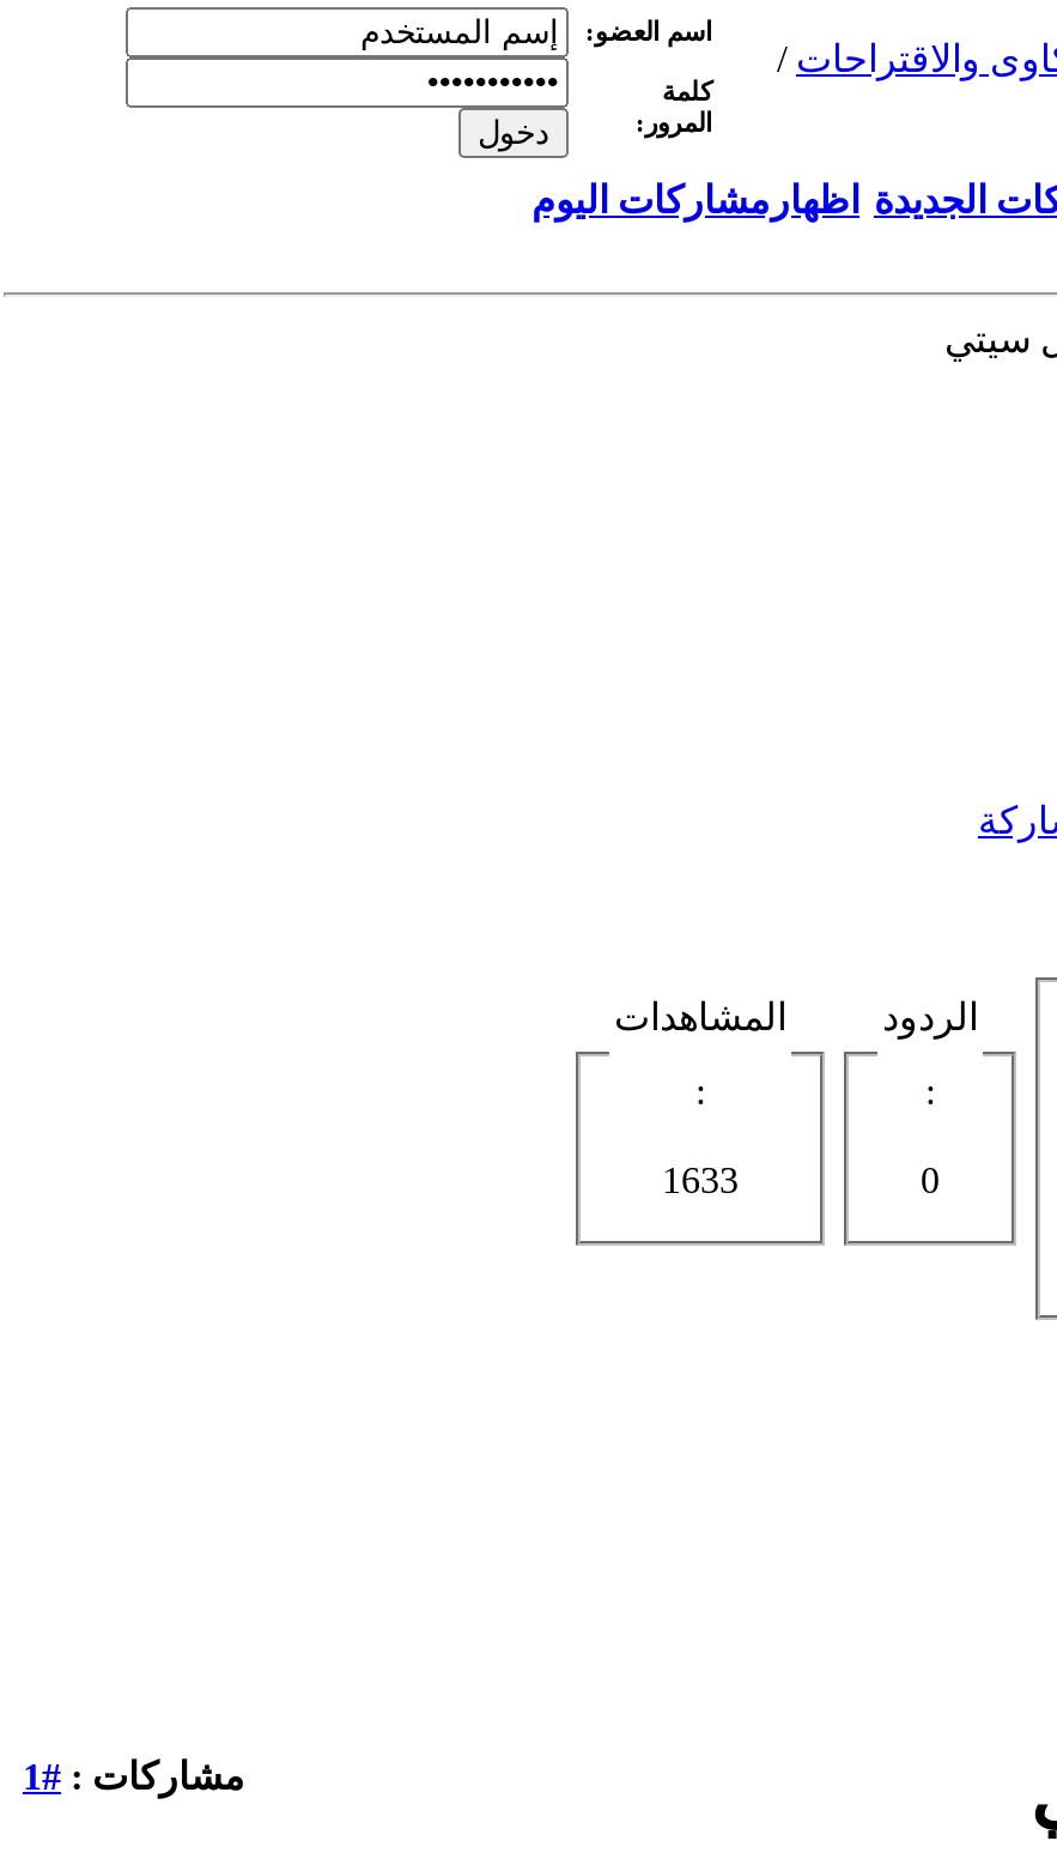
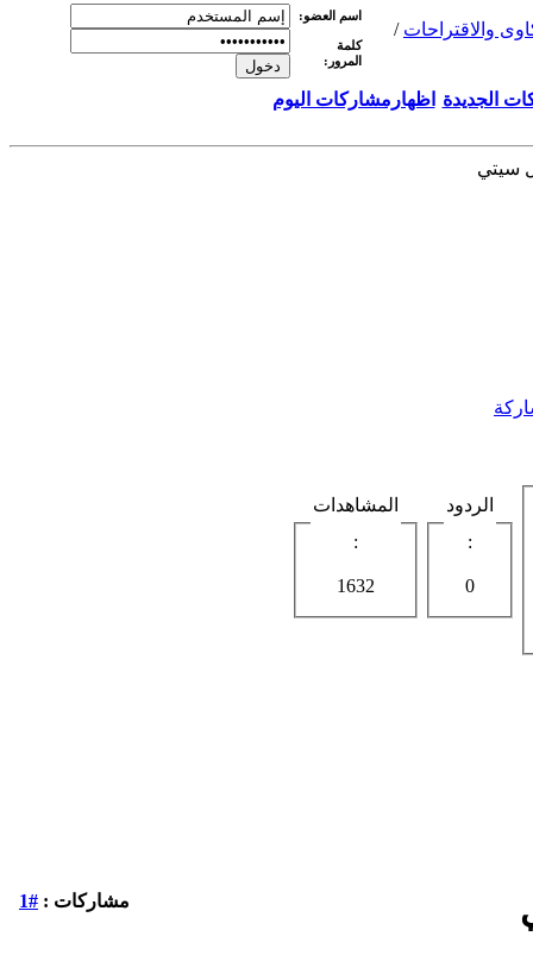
- 1633
+ 1632
